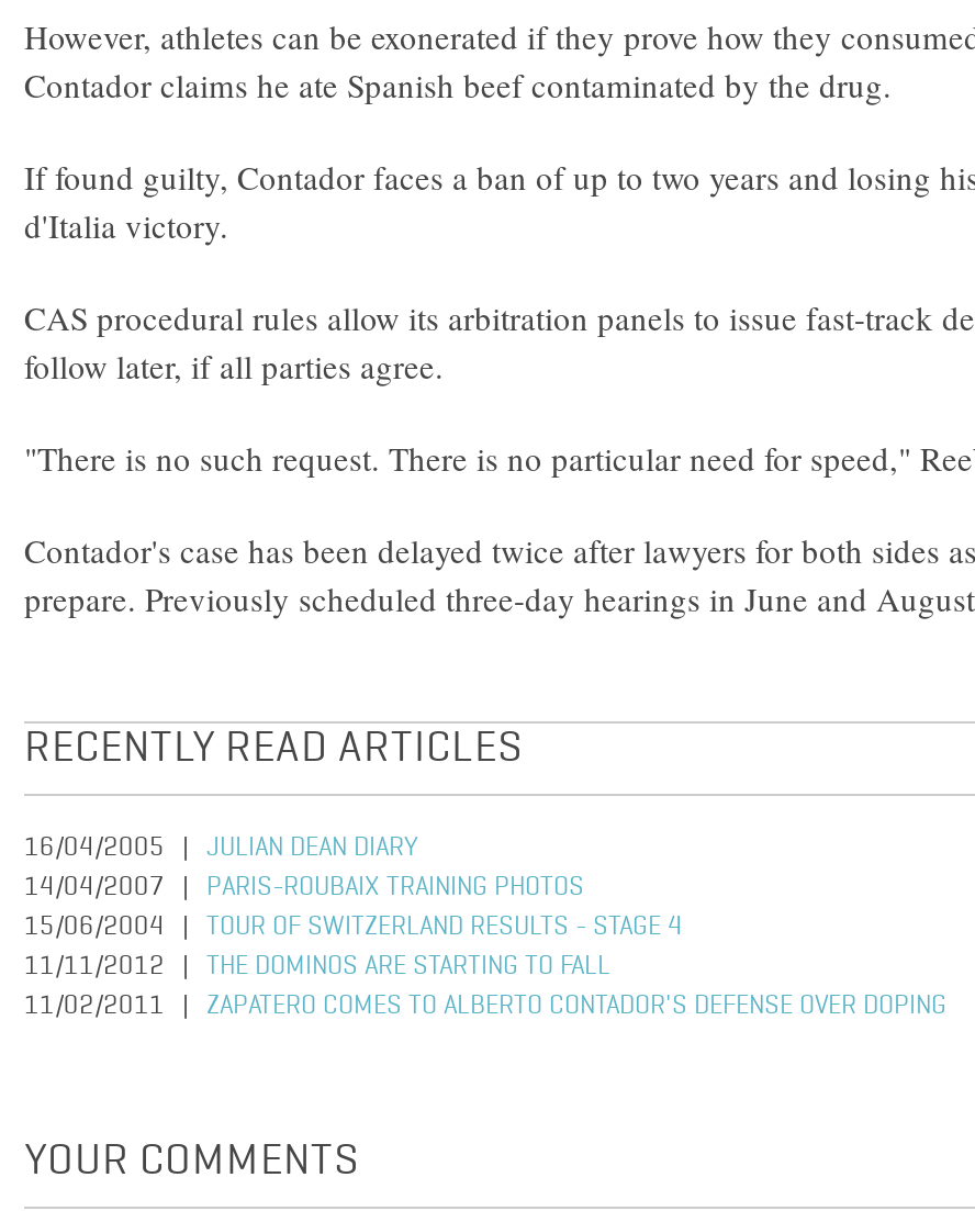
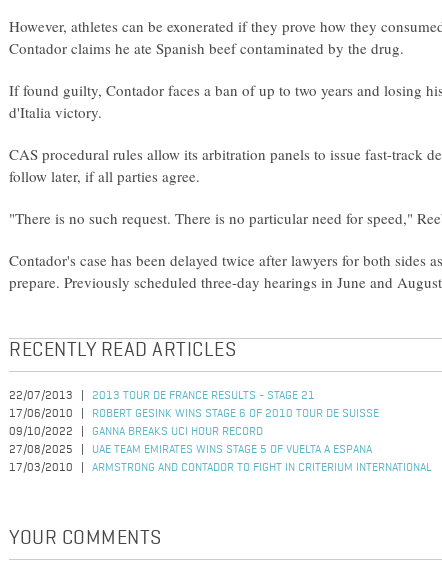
- 16/04/2005
- JULIAN DEAN DIARY
+ 22/07/2013
+ 2013 TOUR DE FRANCE RESULTS - STAGE 21

- 14/04/2007
- PARIS-ROUBAIX TRAINING PHOTOS
+ 17/06/2010
+ ROBERT GESINK WINS STAGE 6 OF 2010 TOUR DE SUISSE

- 15/06/2004
- TOUR OF SWITZERLAND RESULTS - STAGE 4
+ 09/10/2022
+ GANNA BREAKS UCI HOUR RECORD

- 11/11/2012
- THE DOMINOS ARE STARTING TO FALL
+ 27/08/2025
+ UAE TEAM EMIRATES WINS STAGE 5 OF VUELTA A ESPANA

- 11/02/2011
- ZAPATERO COMES TO ALBERTO CONTADOR'S DEFENSE OVER DOPING
+ 17/03/2010
+ ARMSTRONG AND CONTADOR TO FIGHT IN CRITERIUM INTERNATIONAL
